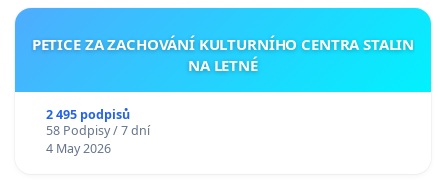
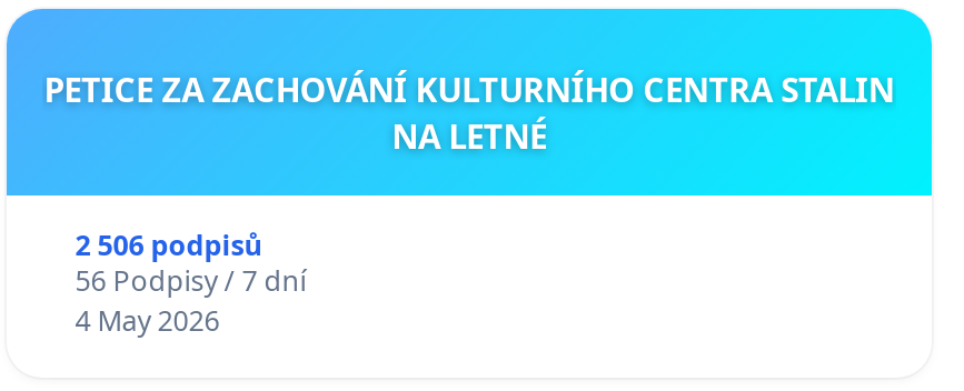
- 2 495 podpisů
+ 2 506 podpisů

- 58 Podpisy / 7 dní
+ 56 Podpisy / 7 dní
